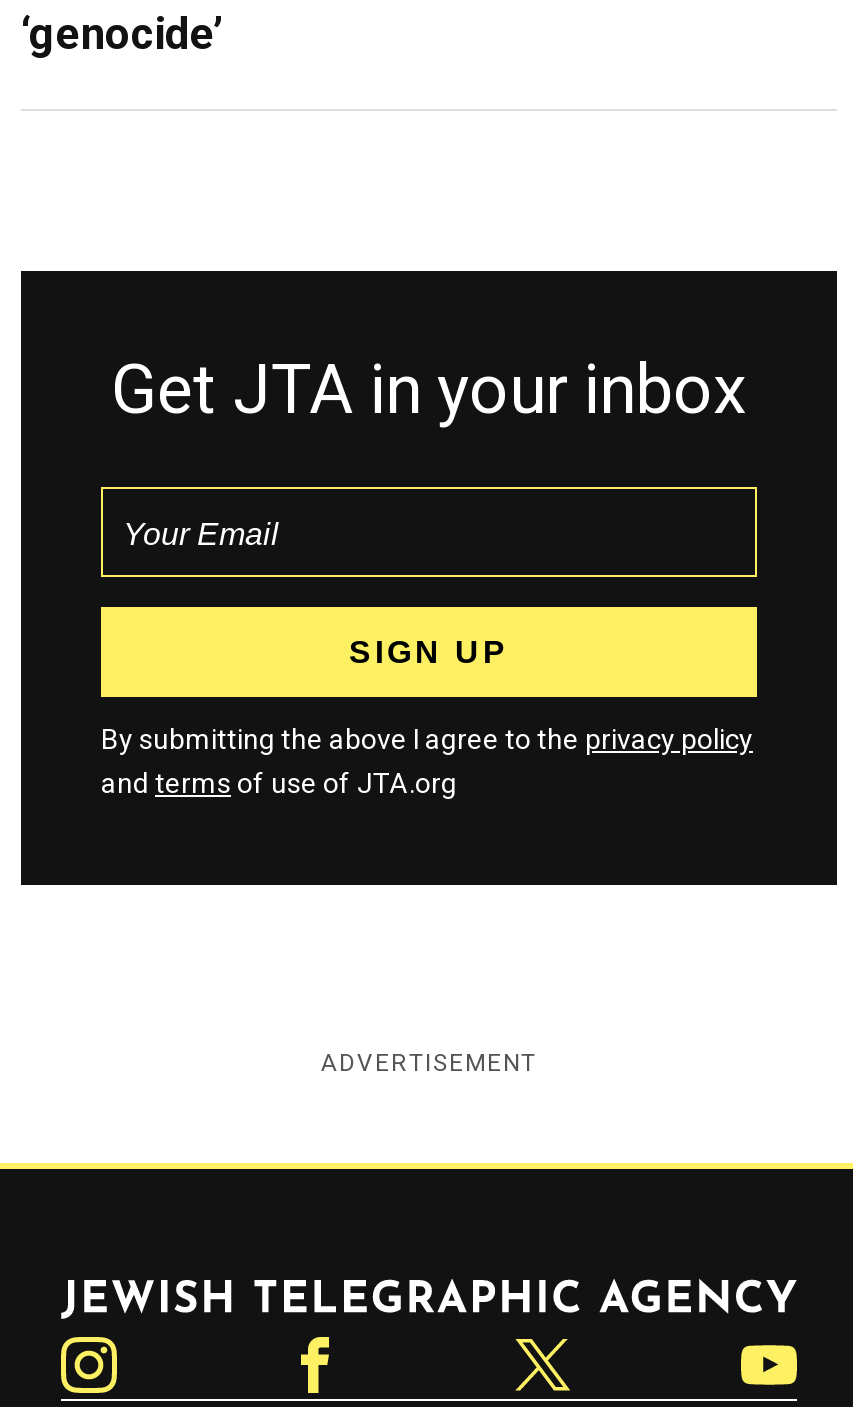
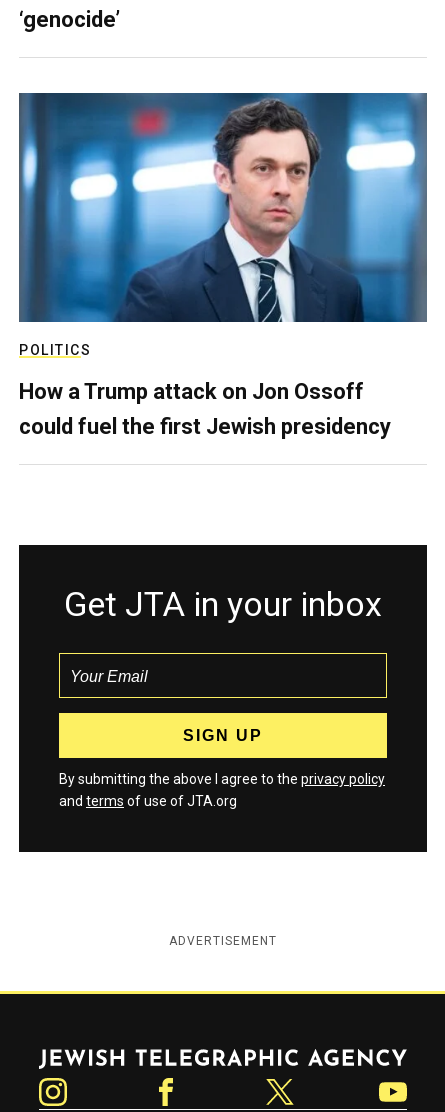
+ [image]
+ POLITICS
+ How a Trump attack on Jon Ossoff
+ could fuel the first Jewish presidency
